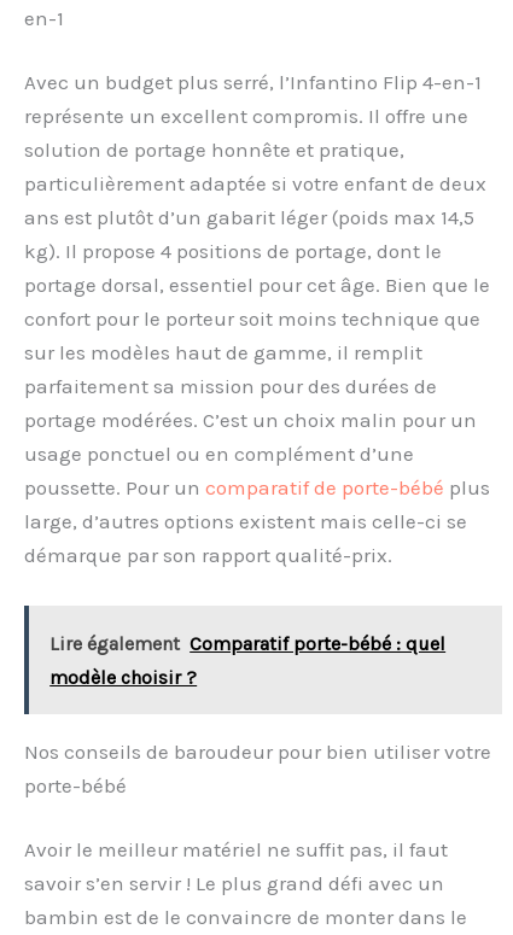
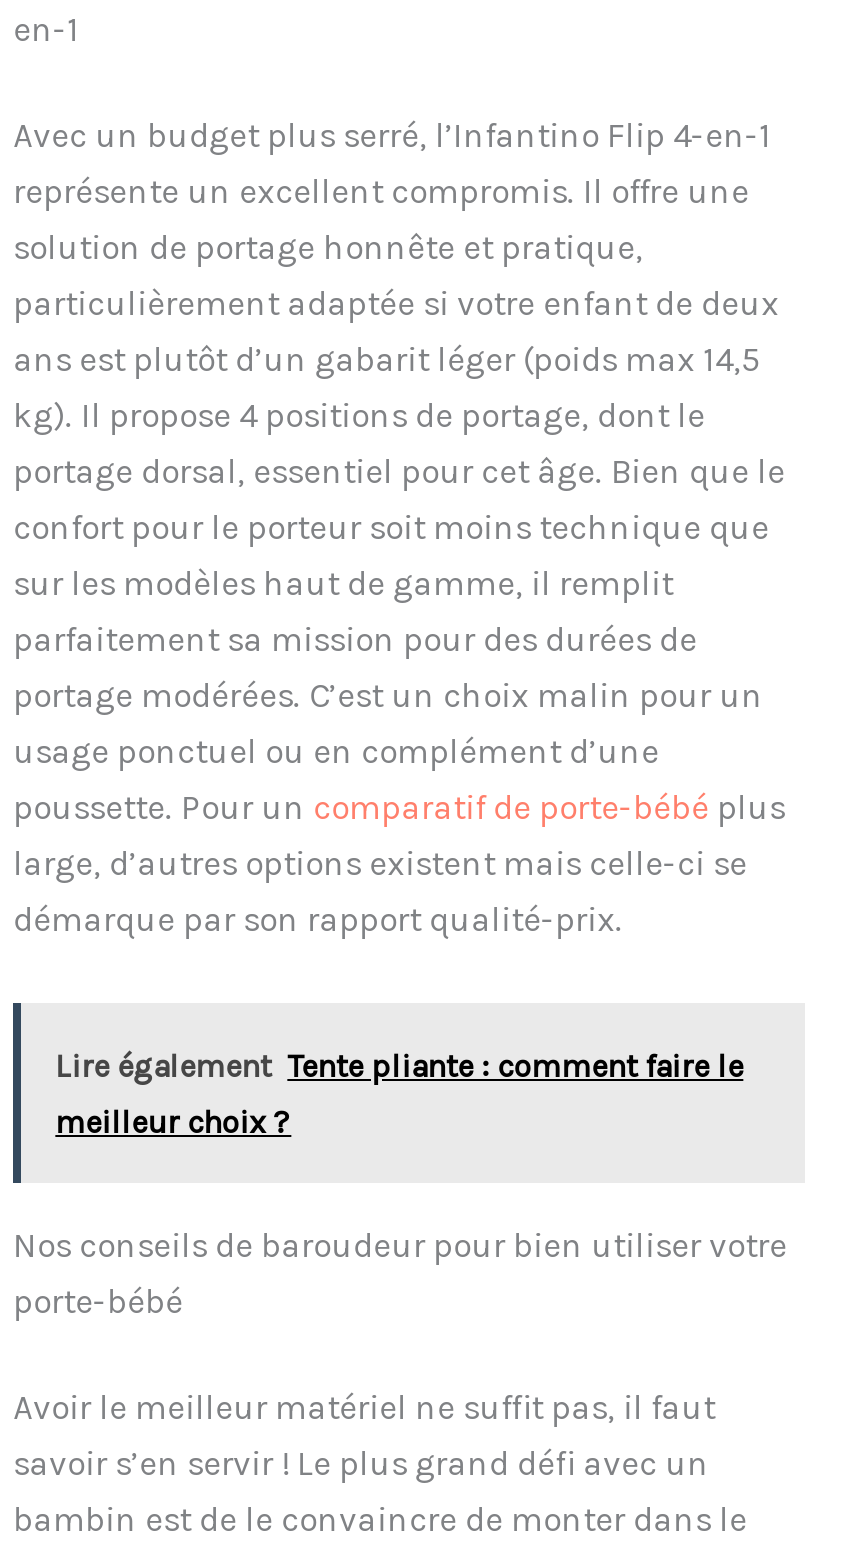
- Lire également Comparatif porte-bébé : quel
+ Lire également Tente pliante : comment faire le

- modèle choisir ?
+ meilleur choix ?
